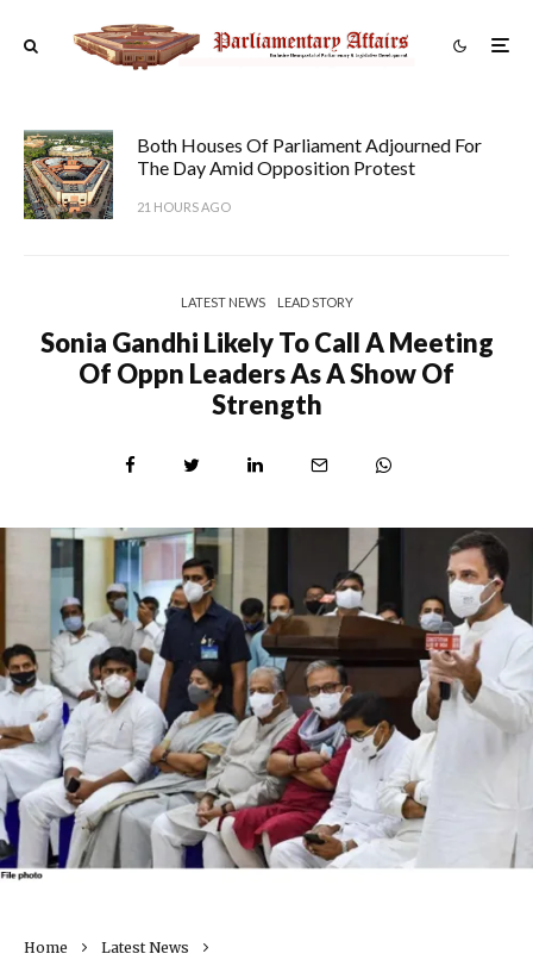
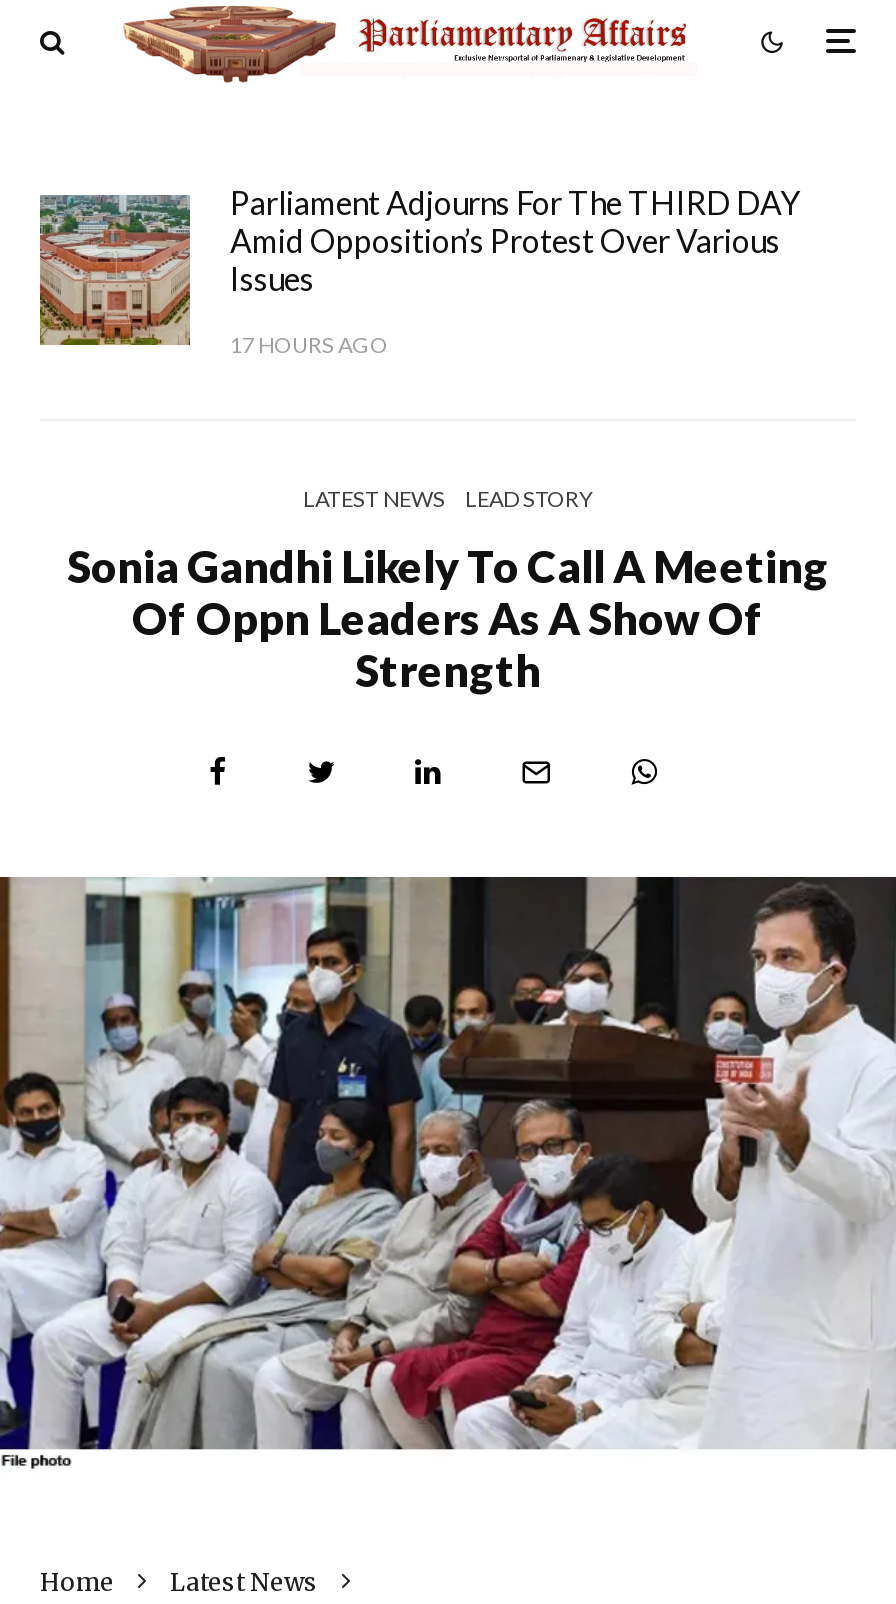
- [image]
- Both Houses Of Parliament Adjourned For
- The Day Amid Opposition Protest
+ [image]
+ Parliament Adjourns For The THIRD DAY
+ Amid Opposition’s Protest Over Various
+ Issues

- 21 HOURS AGO
+ 17 HOURS AGO
